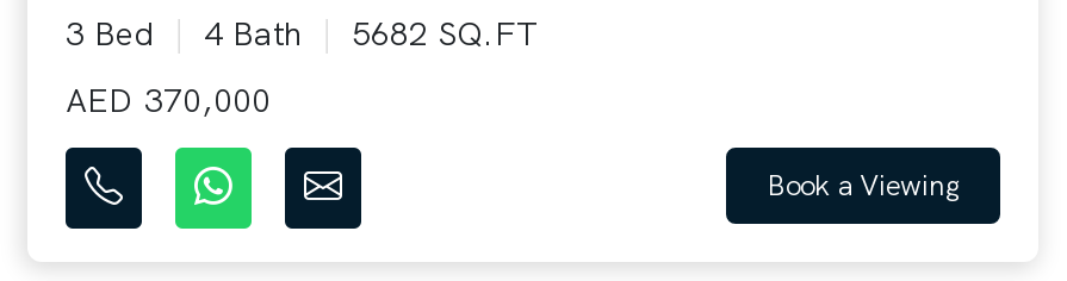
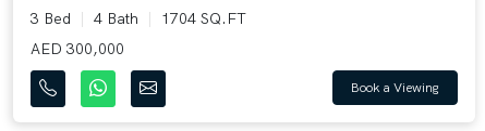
- 3 Bed 4 Bath 5682 SQ.FT
+ 3 Bed 4 Bath 1704 SQ.FT

- AED 370,000
+ AED 300,000
